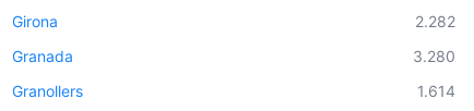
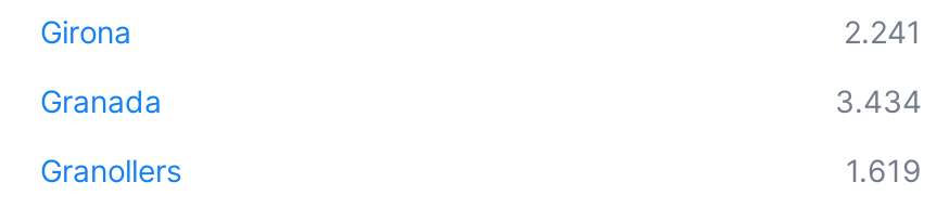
- 2.282
+ 2.241

- 3.280
+ 3.434

- 1.614
+ 1.619
